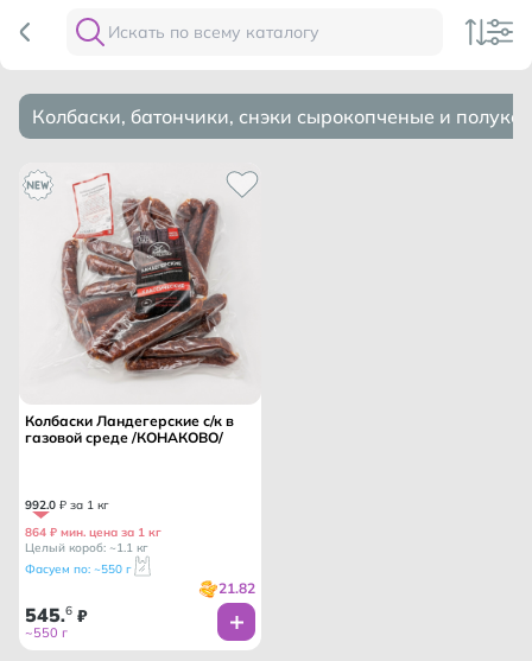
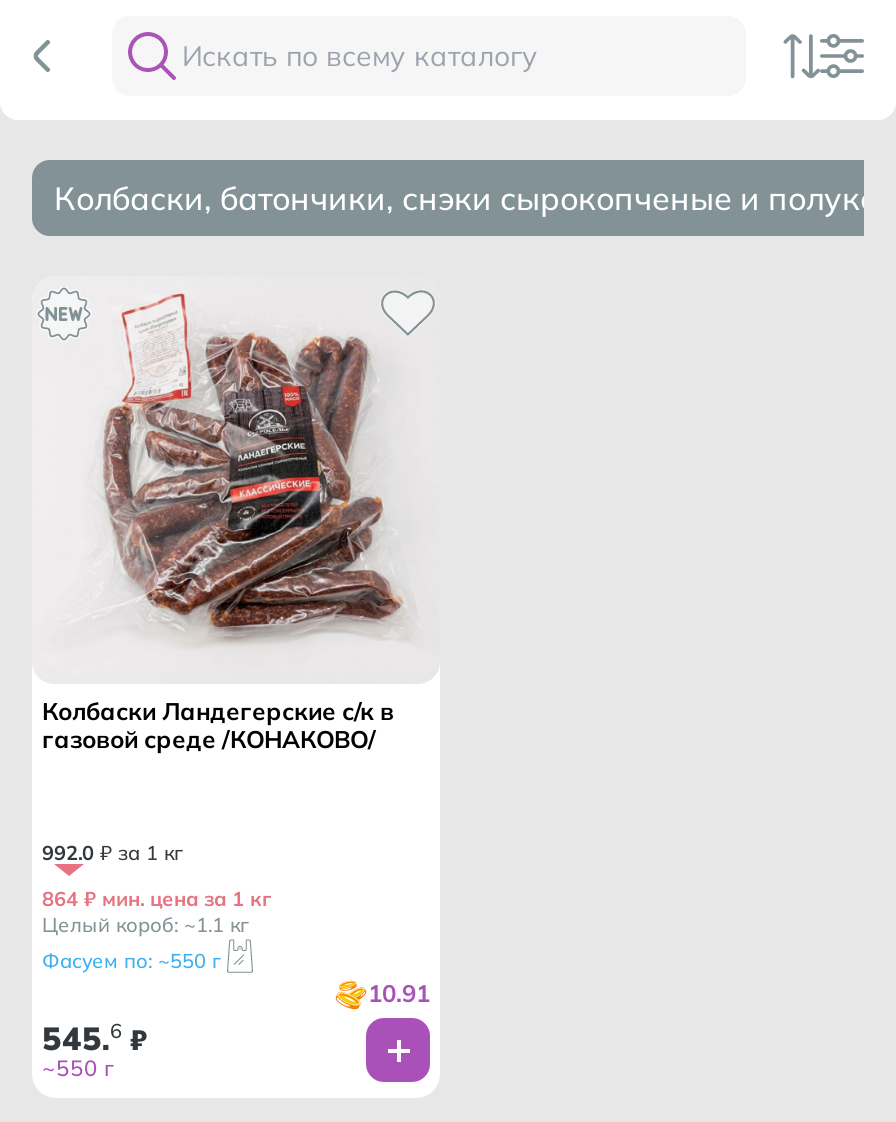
- 21.82
+ 10.91
